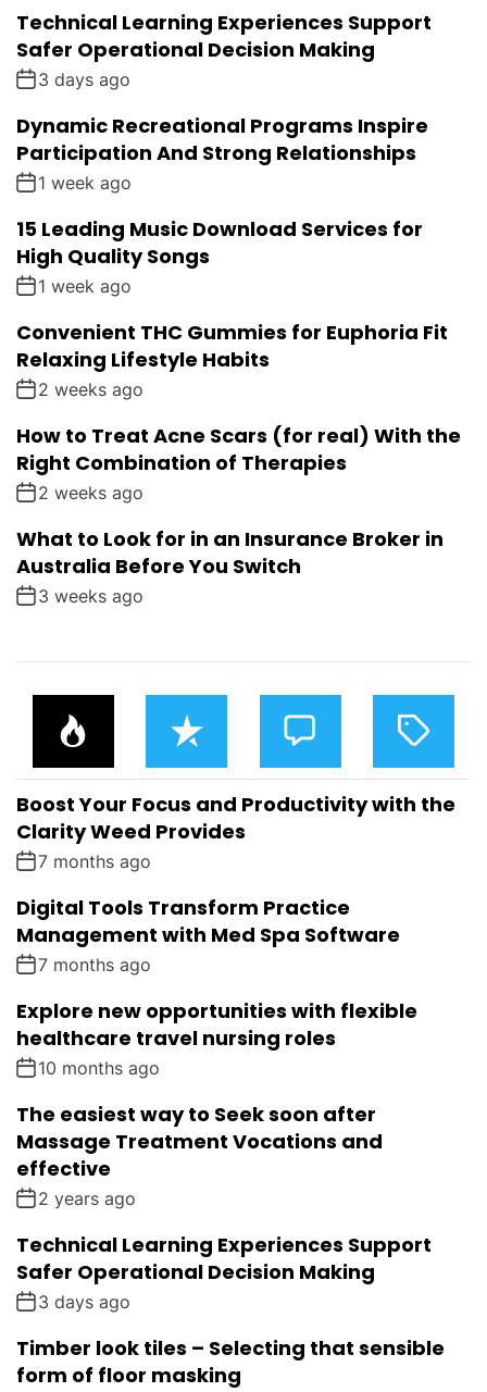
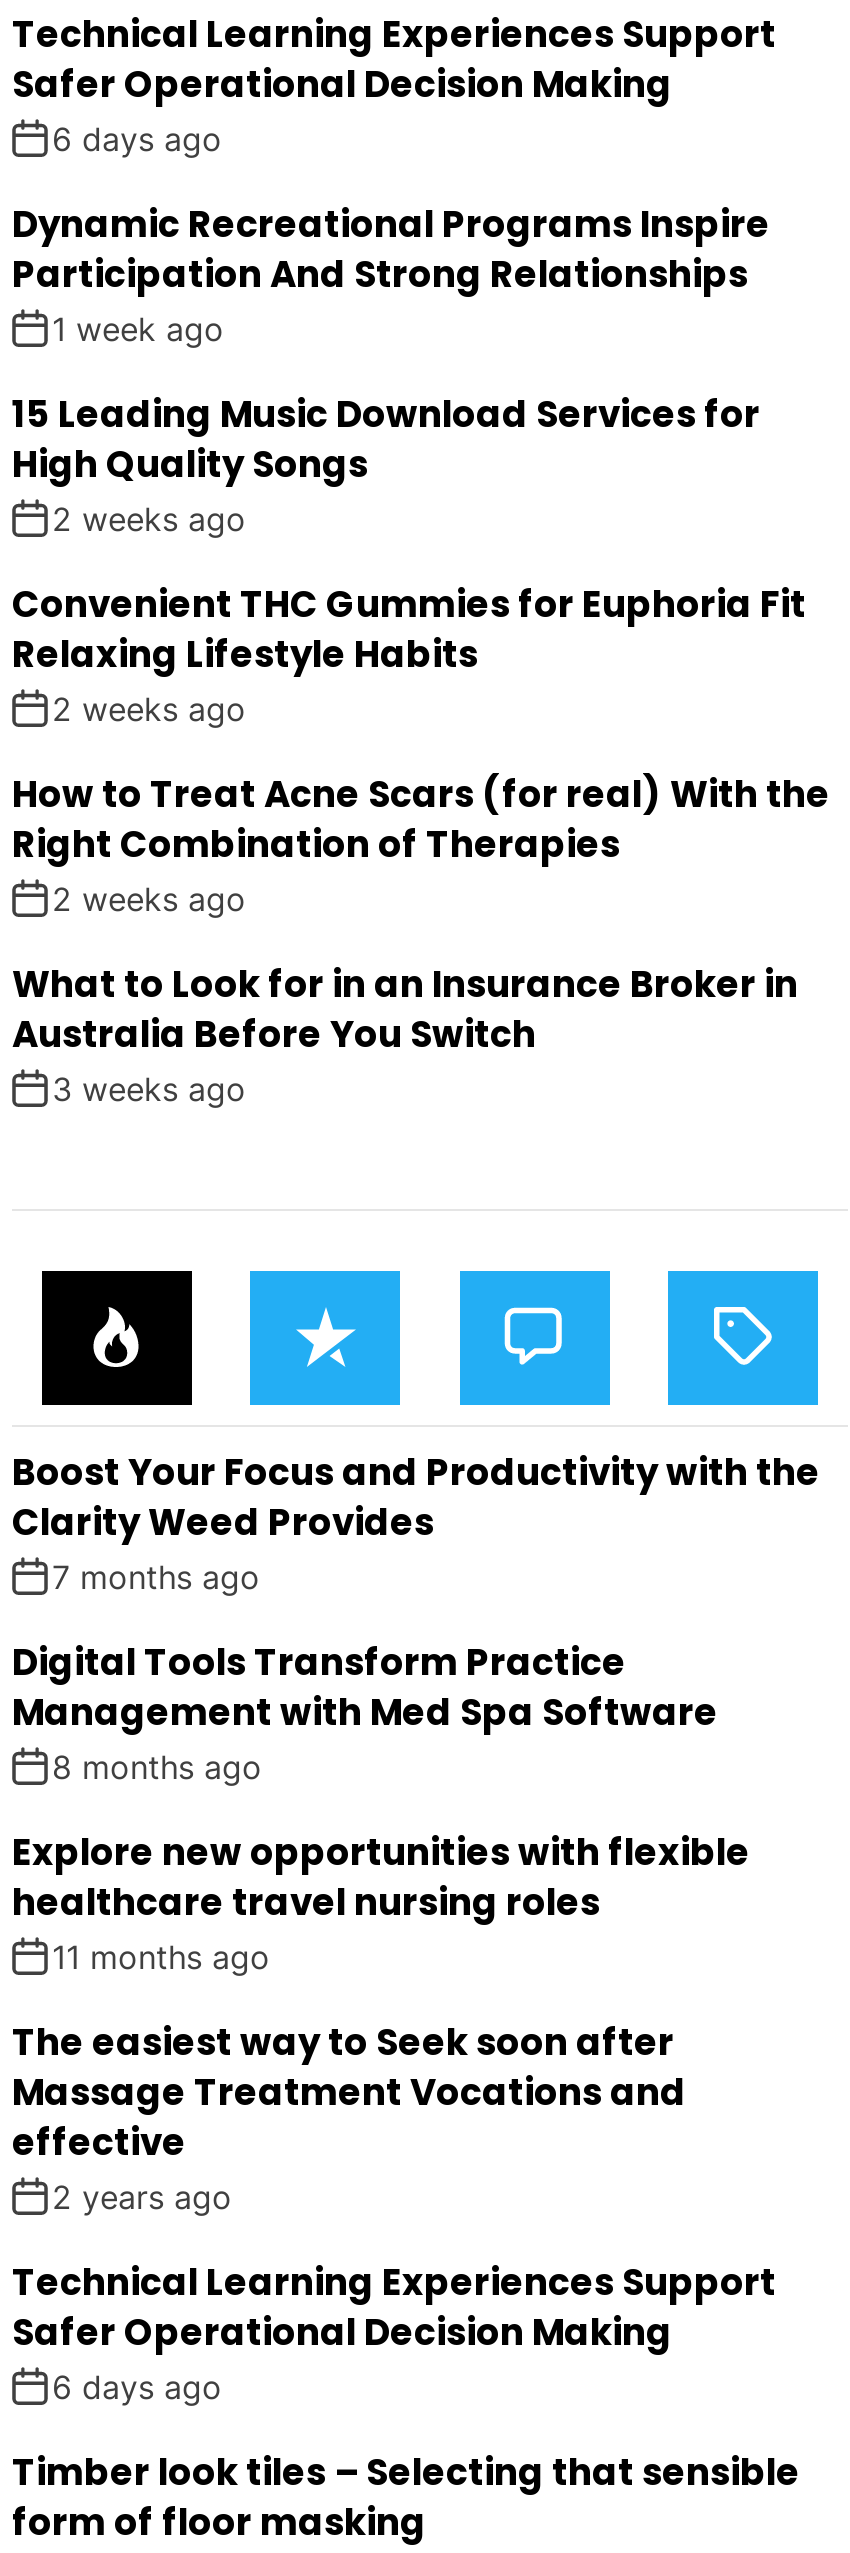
- 3 days ago
+ 6 days ago

- 1 week ago
+ 2 weeks ago

- 7 months ago
+ 8 months ago

- 10 months ago
+ 11 months ago

- 3 days ago
+ 6 days ago
